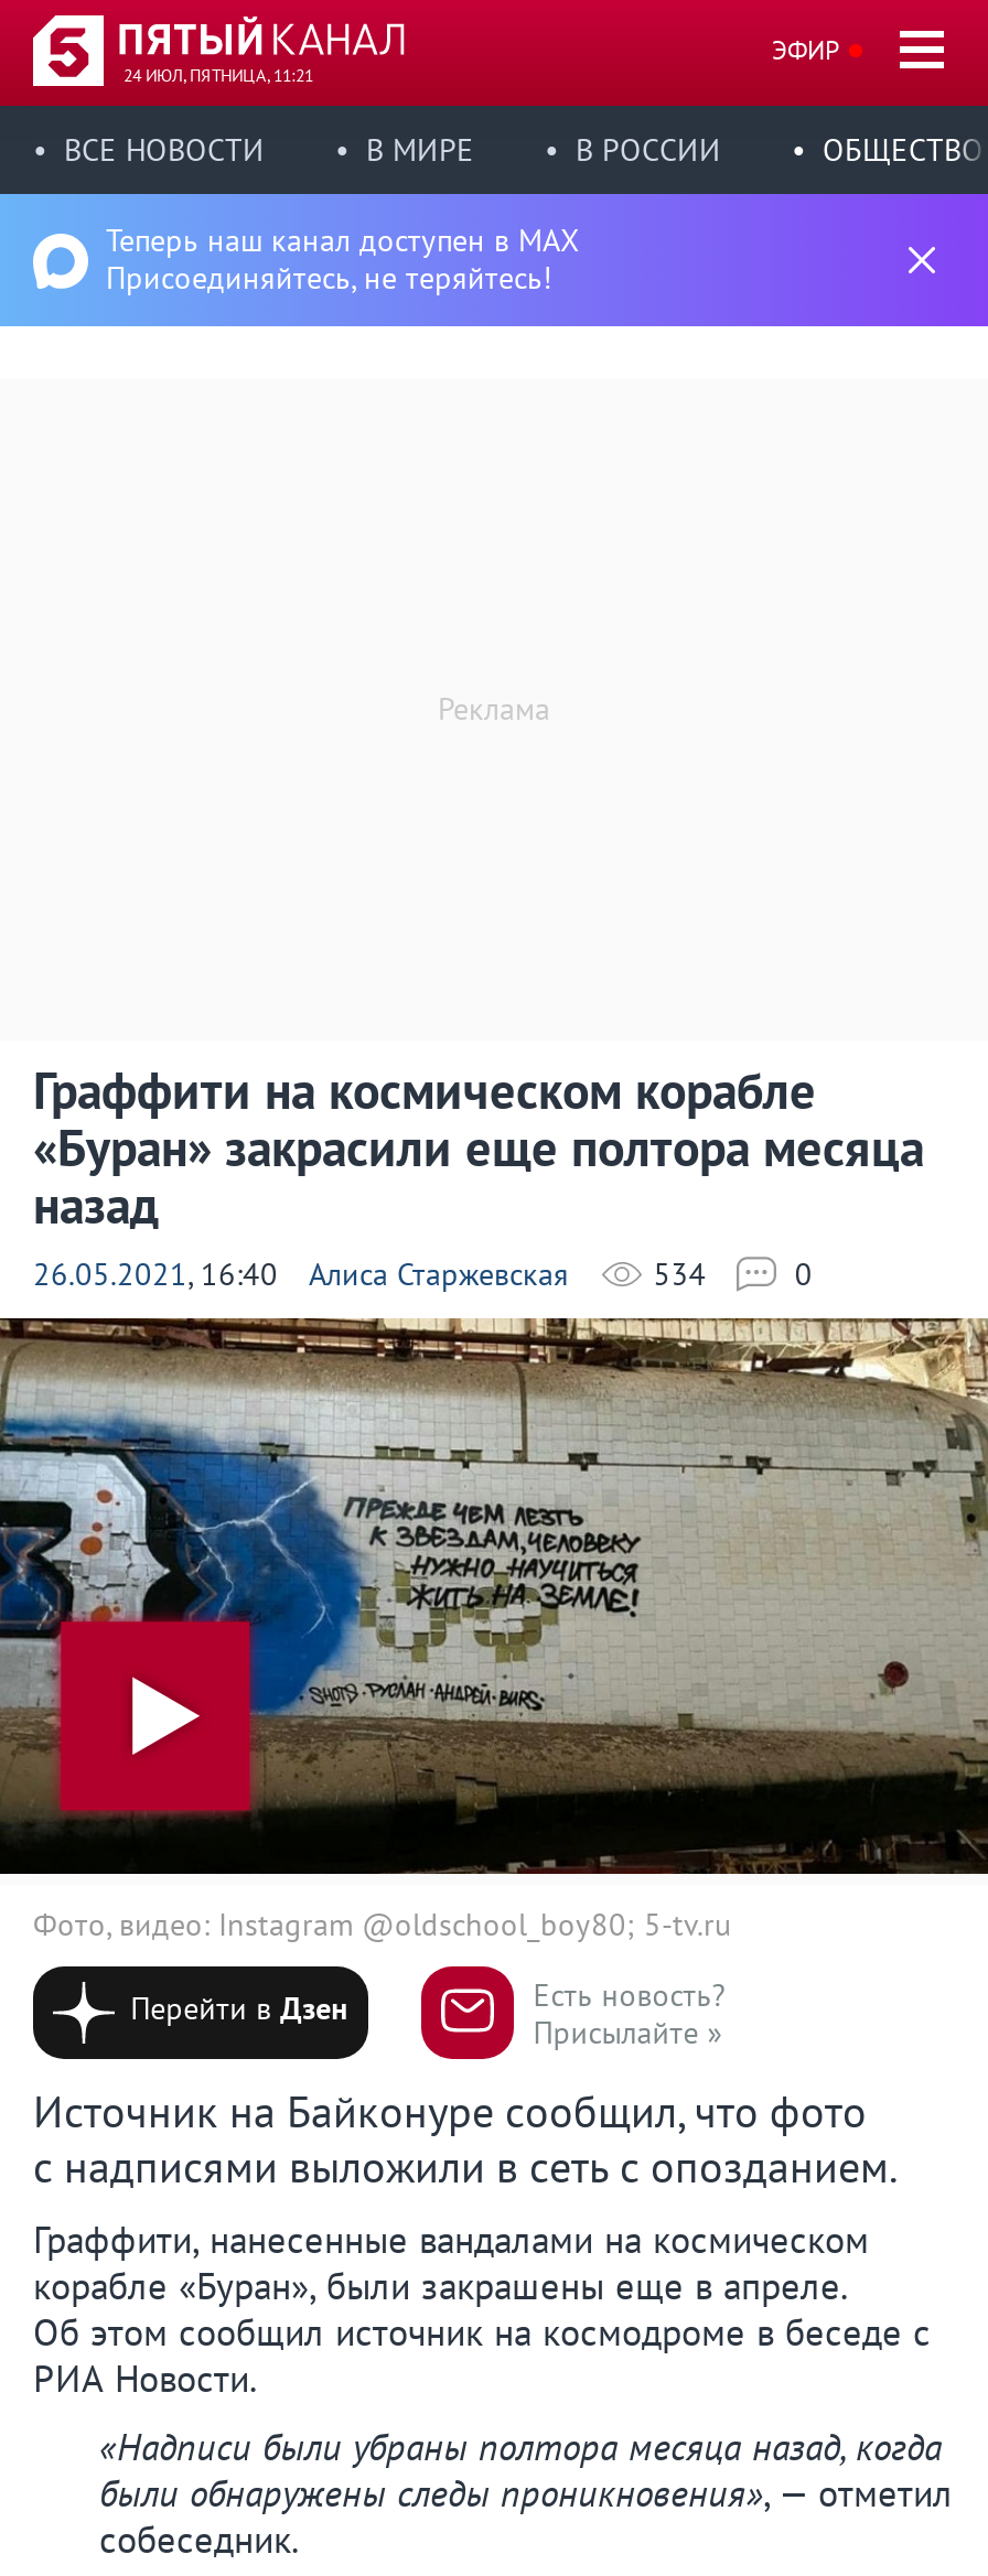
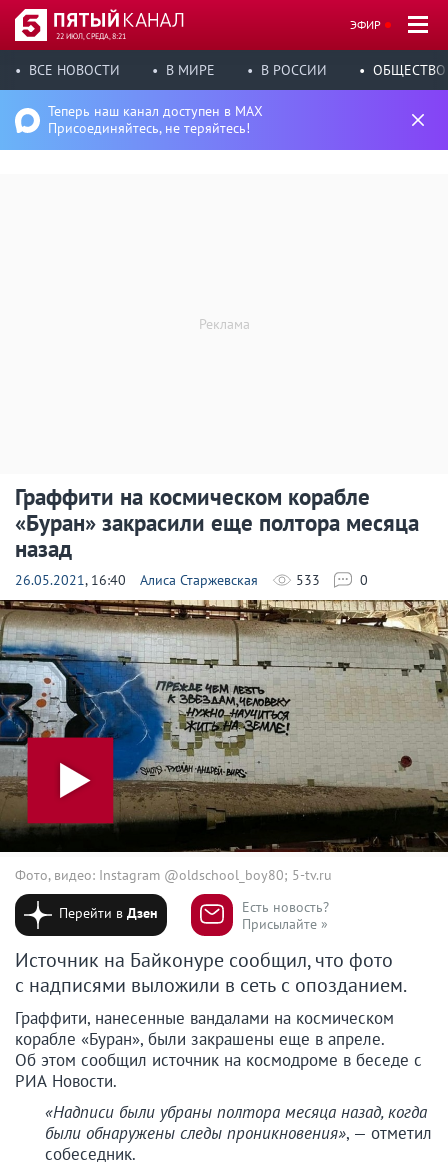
- 24 ИЮЛ, ПЯТНИЦА, 11:21
+ 22 ИЮЛ, СРЕДА, 8:21

- 534
+ 533
